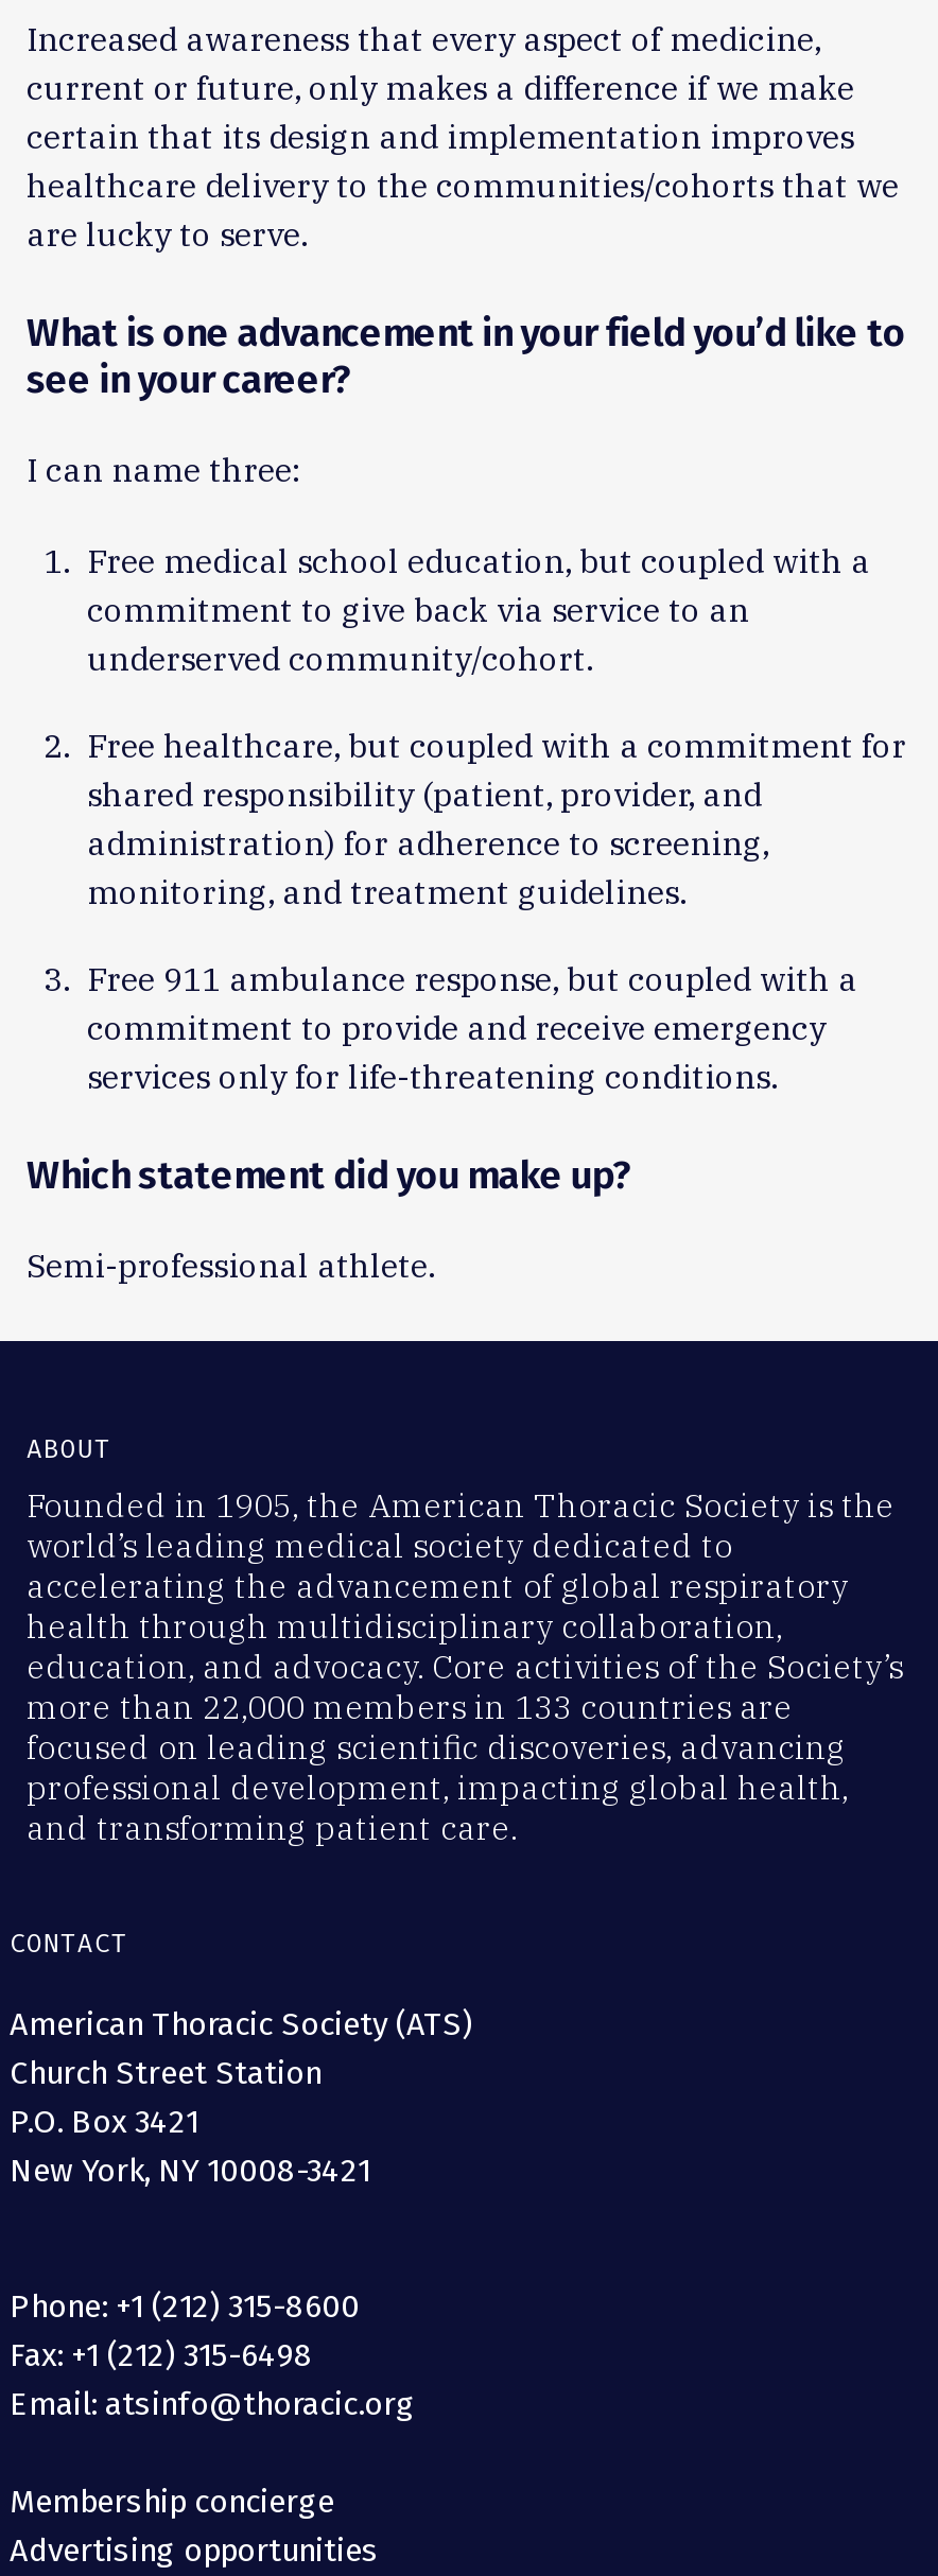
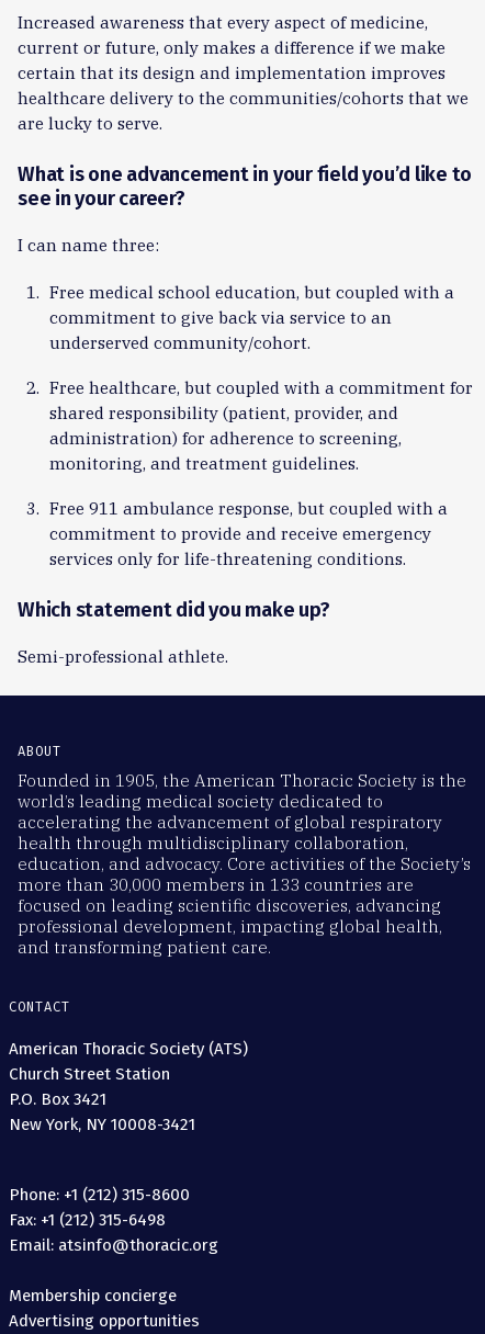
- more than 22,000 members in 133 countries are
+ more than 30,000 members in 133 countries are
